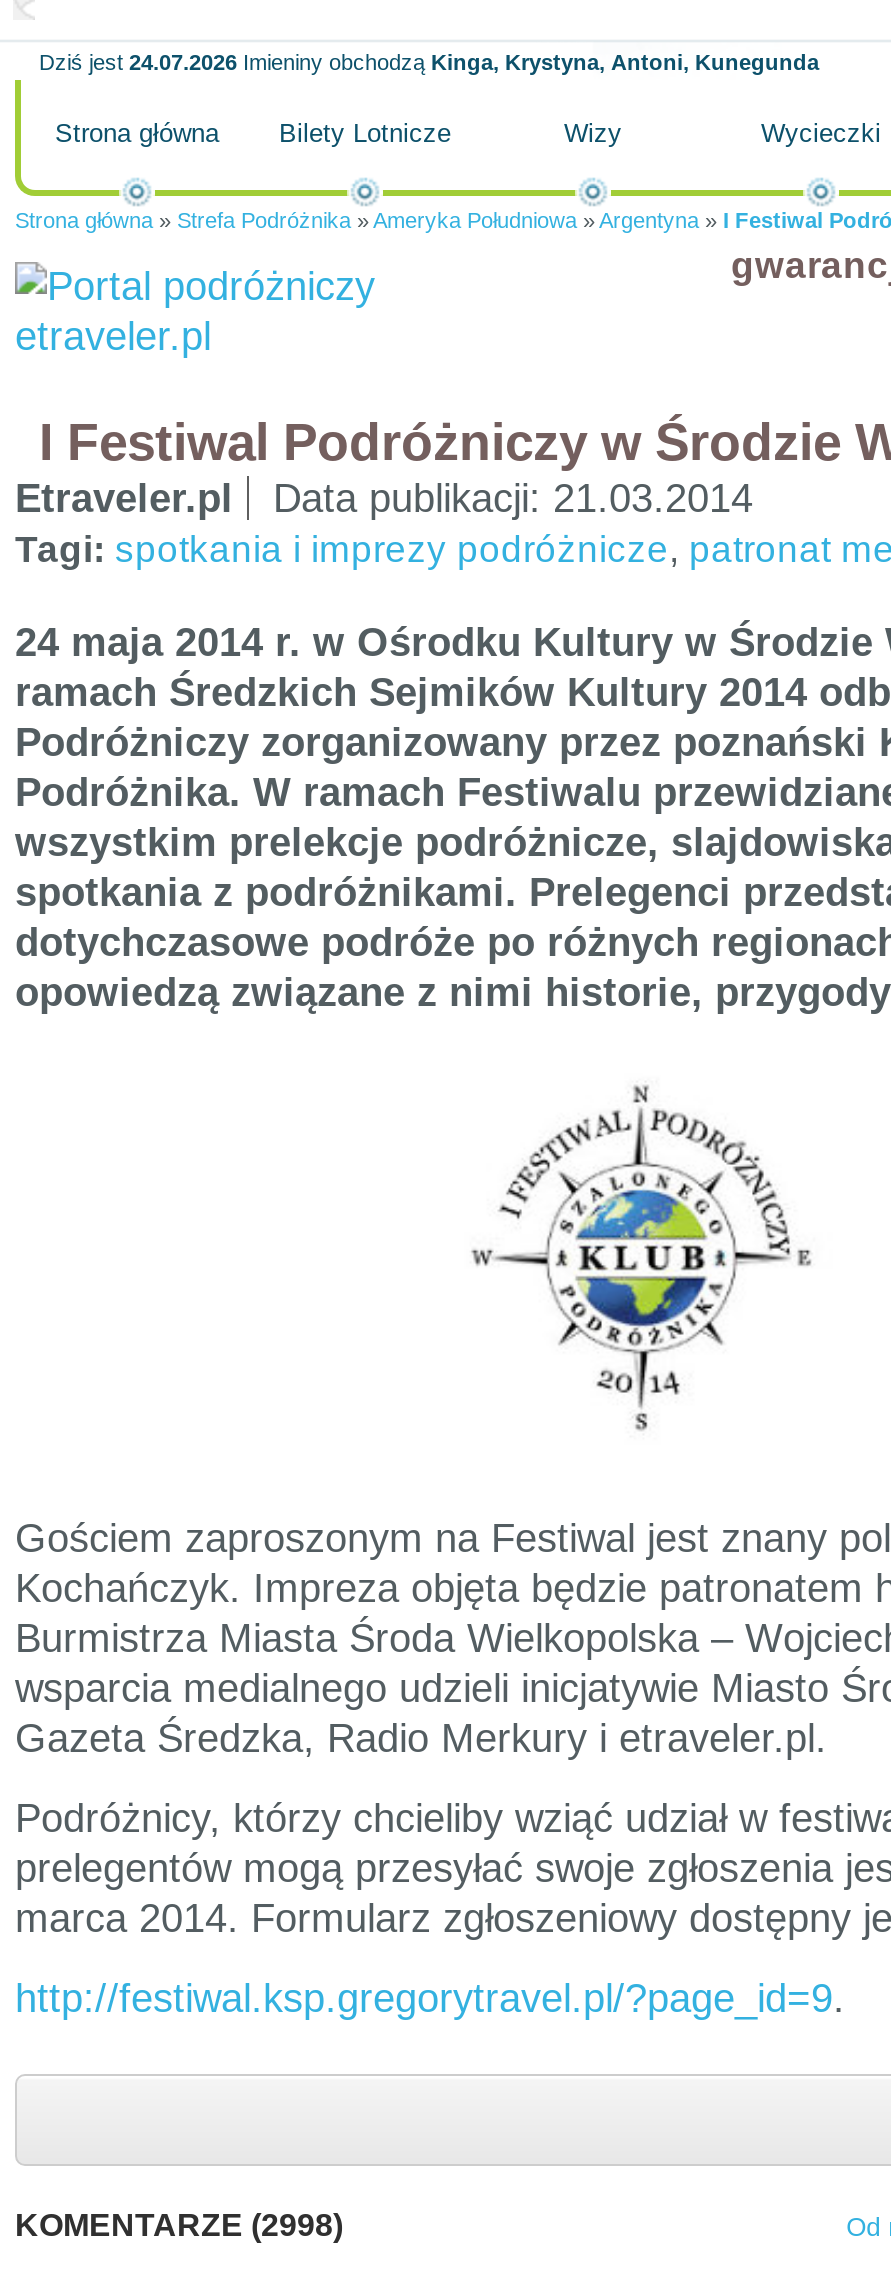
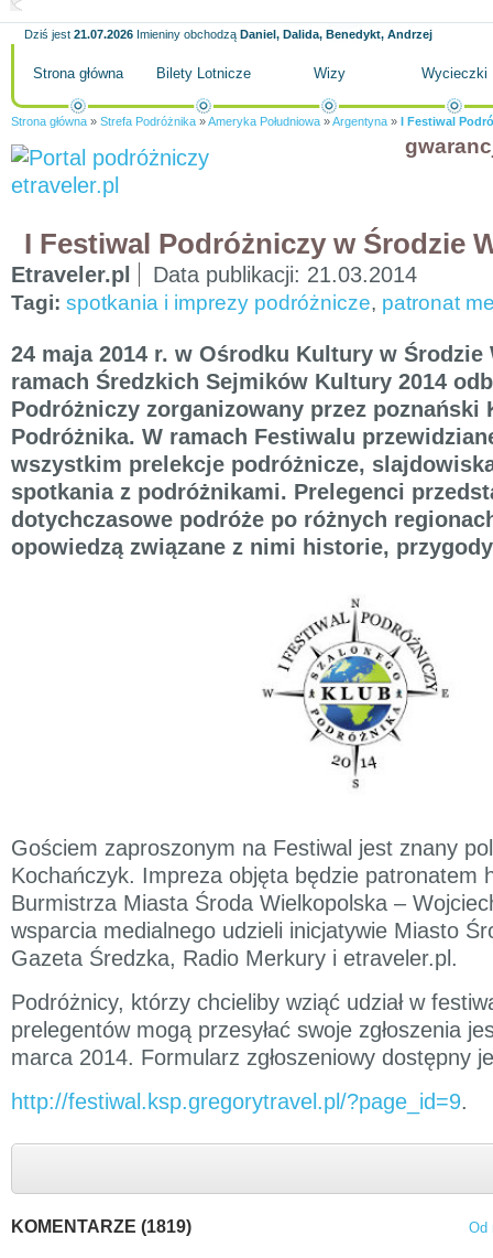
- Dziś jest 24.07.2026 Imieniny obchodzą Kinga, Krystyna, Antoni, Kunegunda
+ Dziś jest 21.07.2026 Imieniny obchodzą Daniel, Dalida, Benedykt, Andrzej

- KOMENTARZE (2998)
+ KOMENTARZE (1819)
